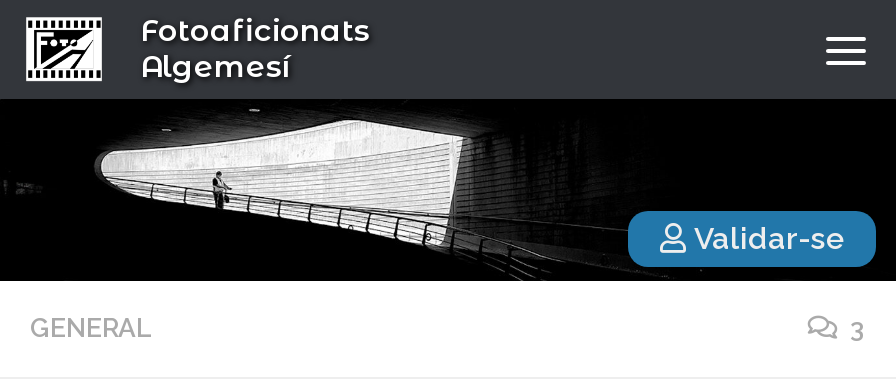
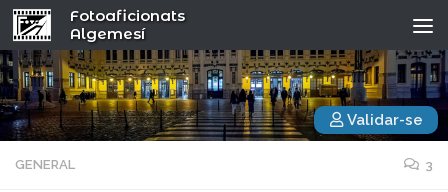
- [image]
+ [image]
